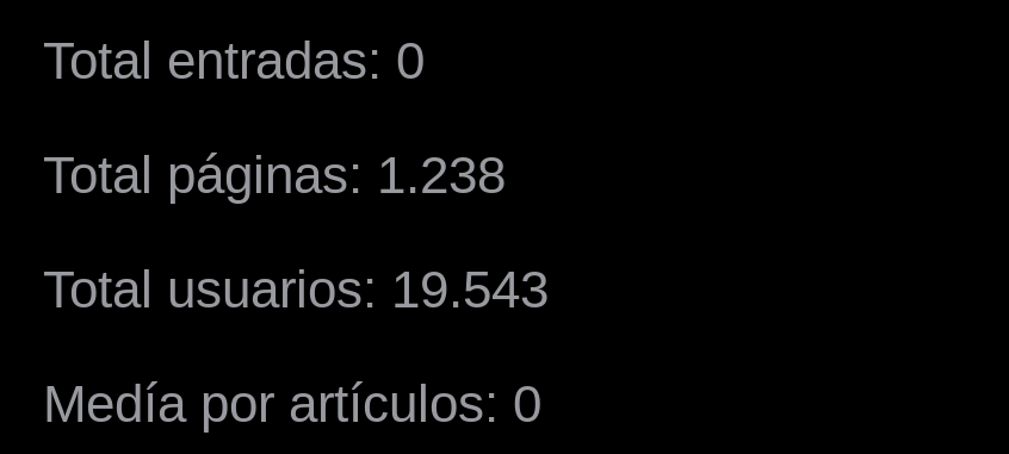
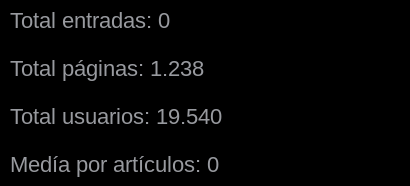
- Total usuarios: 19.543
+ Total usuarios: 19.540
